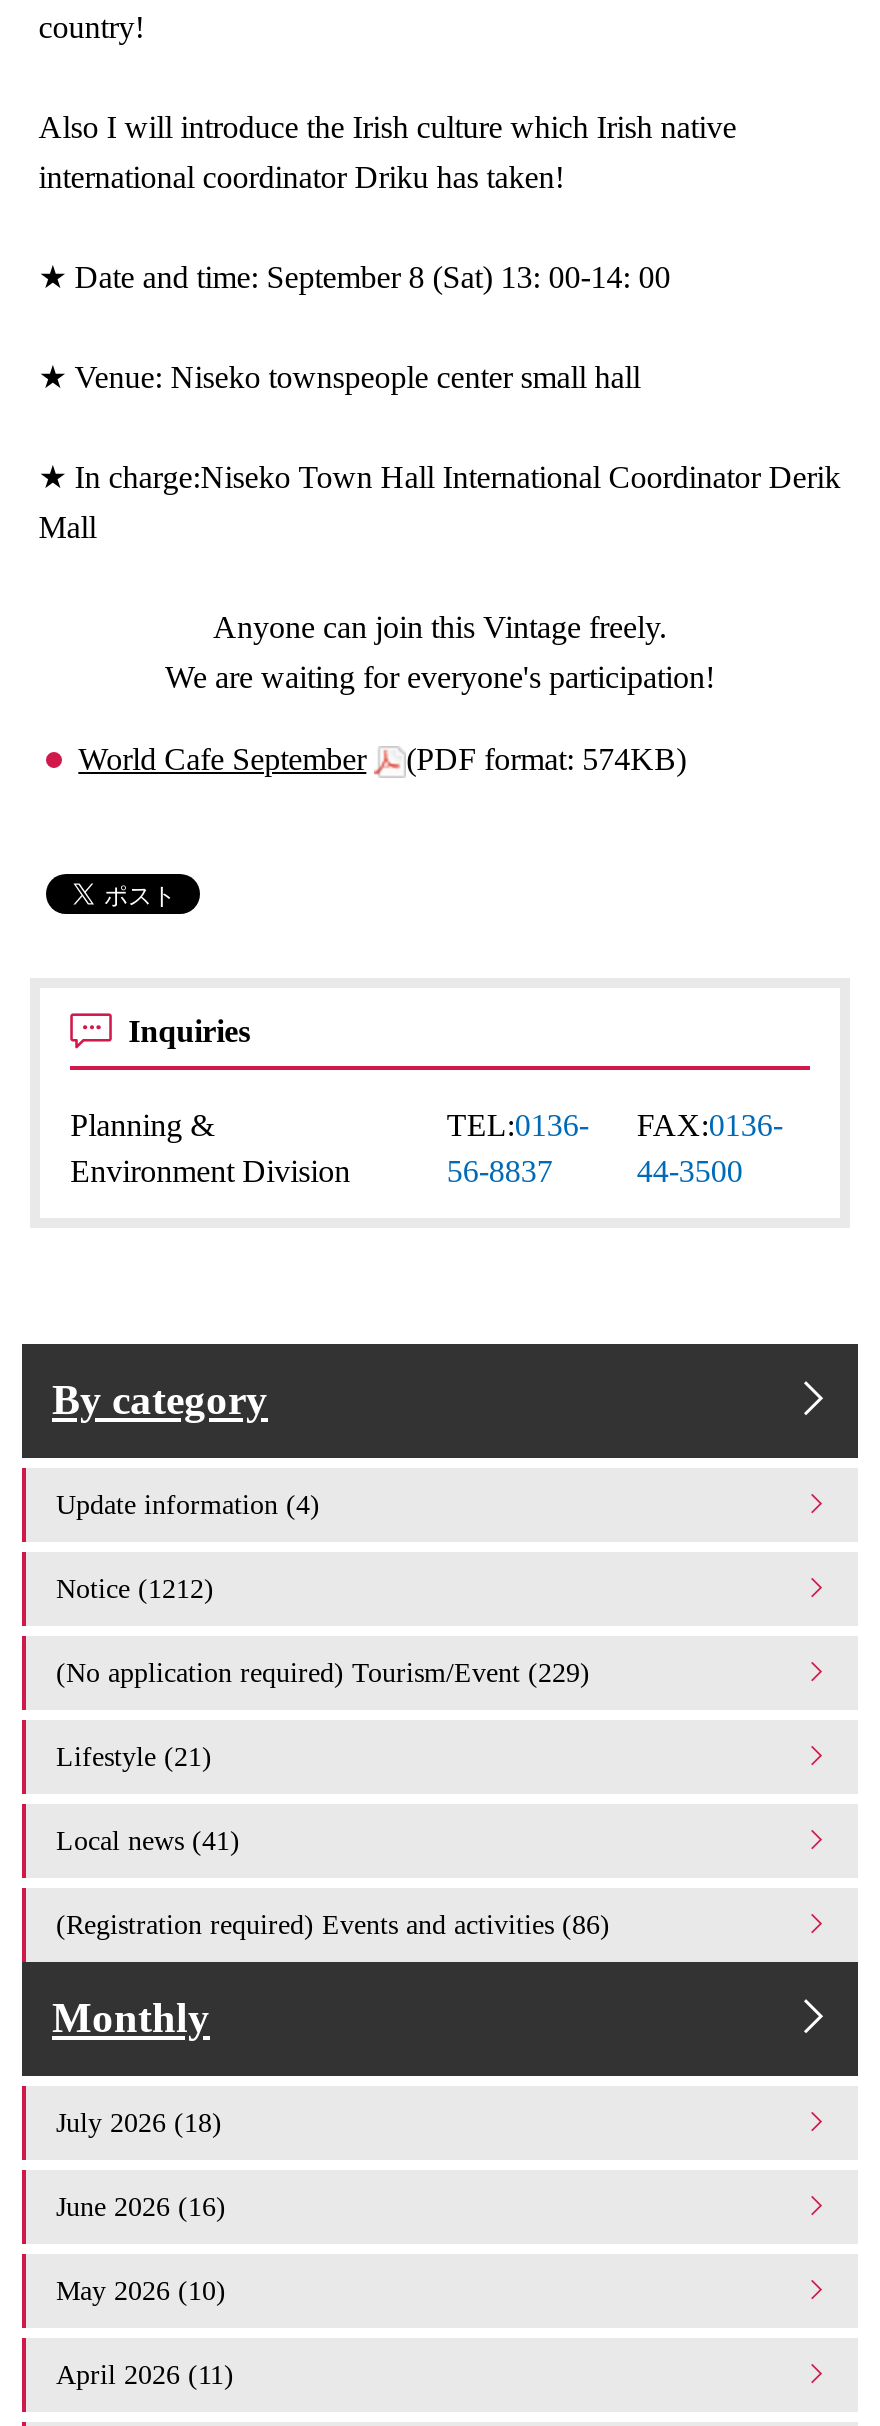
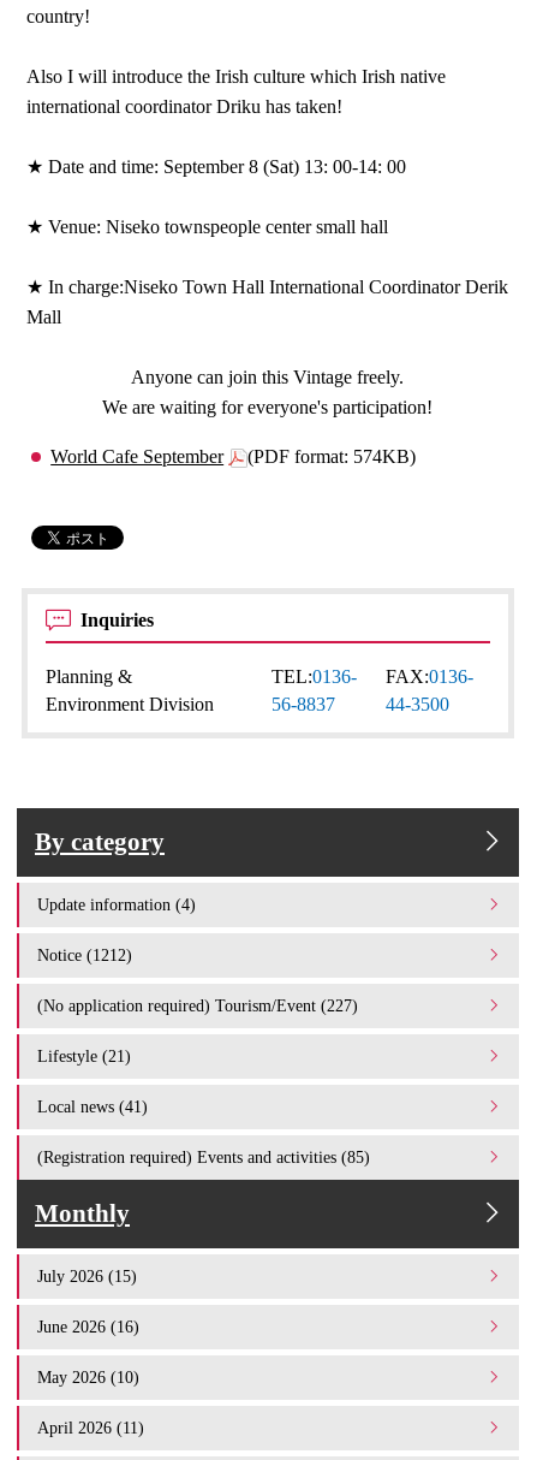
- (No application required) Tourism/Event (229)
+ (No application required) Tourism/Event (227)

- (Registration required) Events and activities (86)
+ (Registration required) Events and activities (85)

- July 2026 (18)
+ July 2026 (15)
